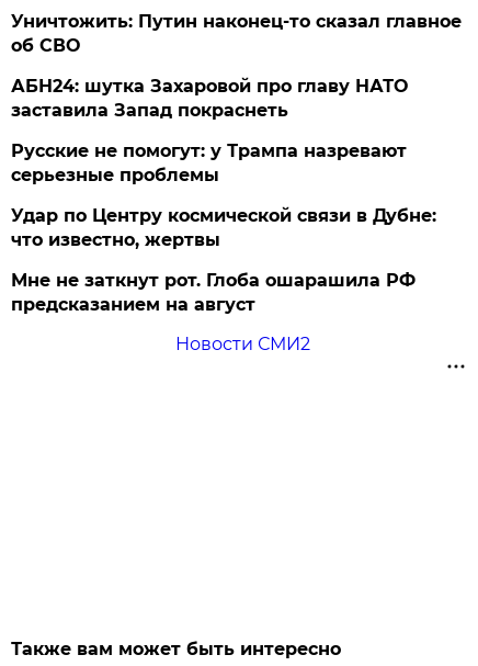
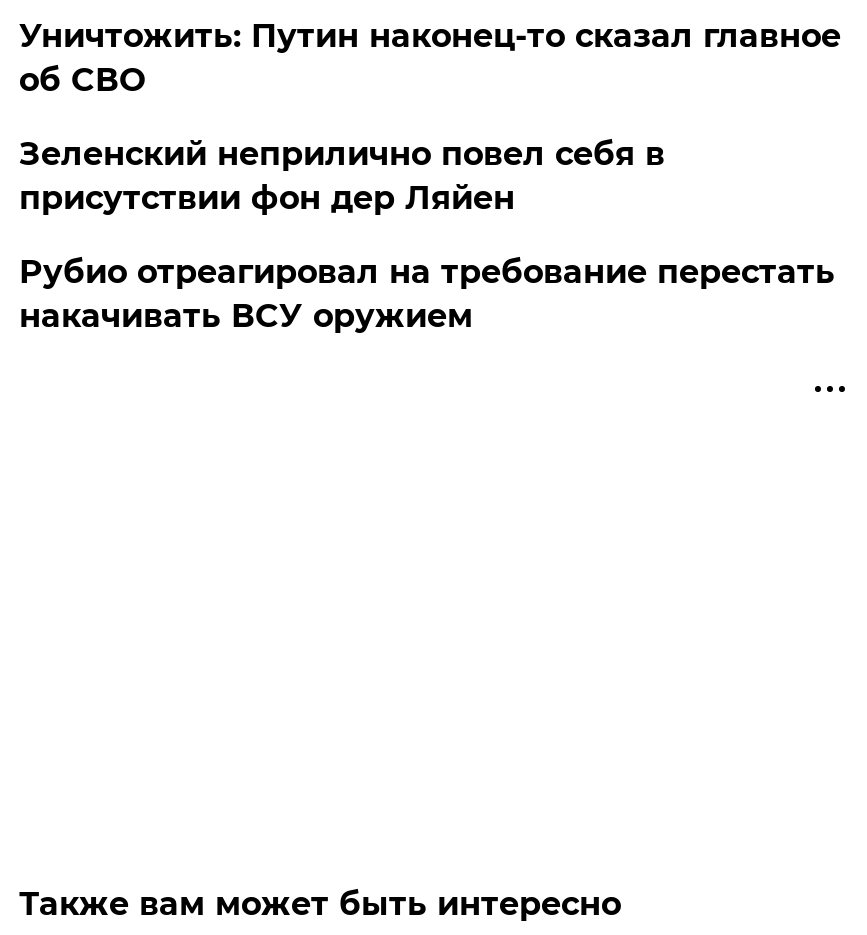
- АБН24: шутка Захаровой про главу НАТО
- заставила Запад покраснеть
- Русские не помогут: у Трампа назревают
- серьезные проблемы
- Удар по Центру космической связи в Дубне:
- что известно, жертвы
- Мне не заткнут рот. Глоба ошарашила РФ
- предсказанием на август
- Новости СМИ2
+ Зеленский неприлично повел cебя в
+ присутствии фон дер Ляйен
+ Рубио отреагировал на требование перестать
+ накачивать ВСУ оружием
